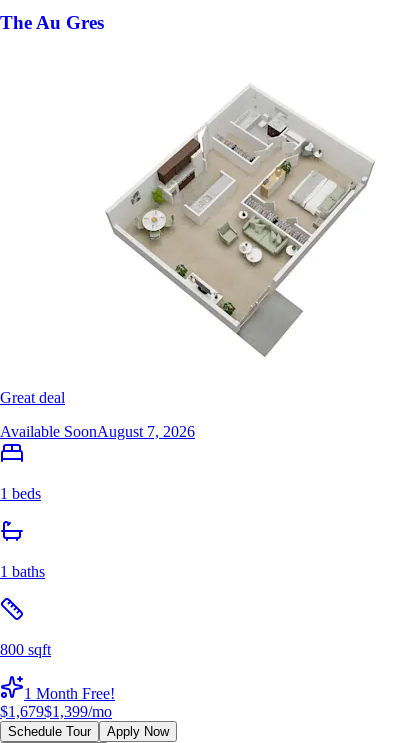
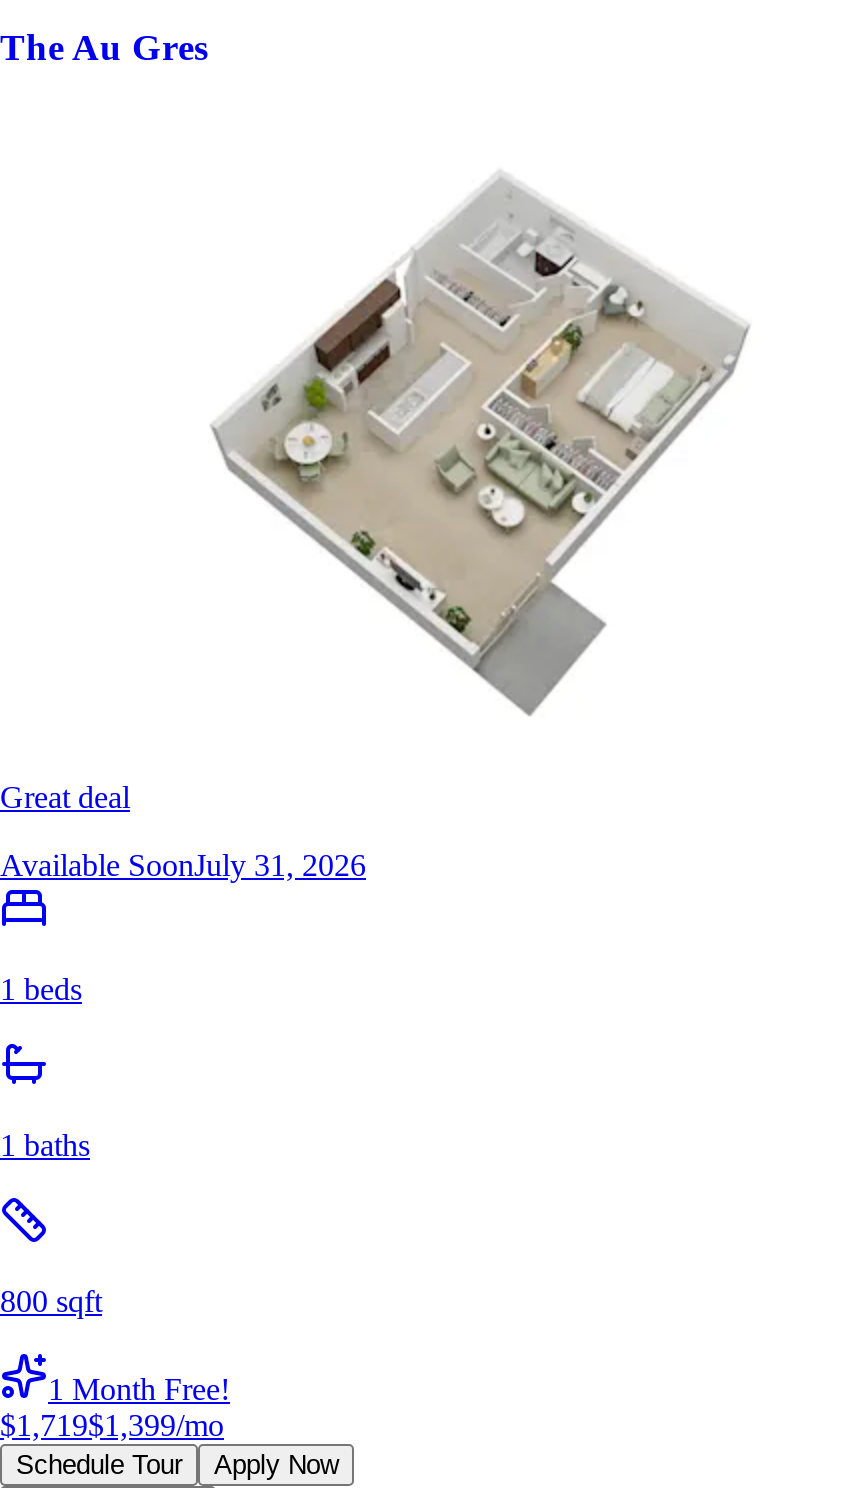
- Available SoonAugust 7, 2026
+ Available SoonJuly 31, 2026

- $1,679$1,399/mo
+ $1,719$1,399/mo
